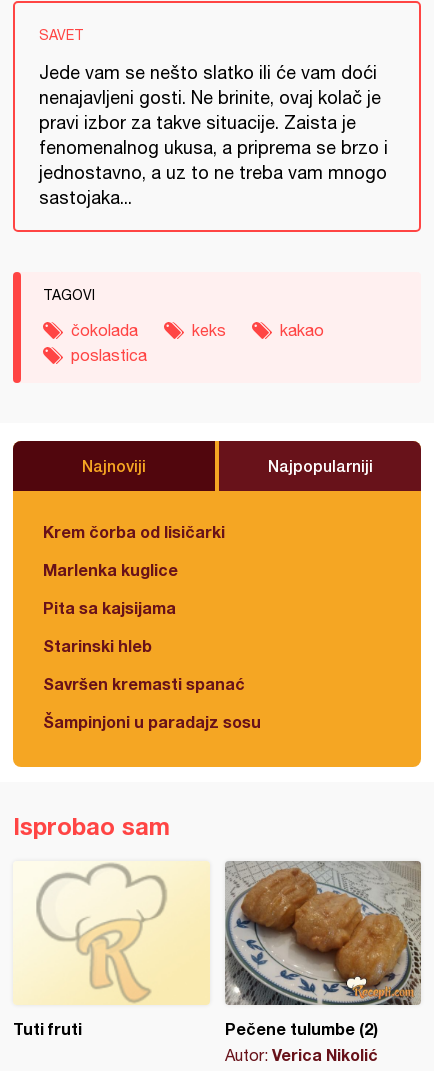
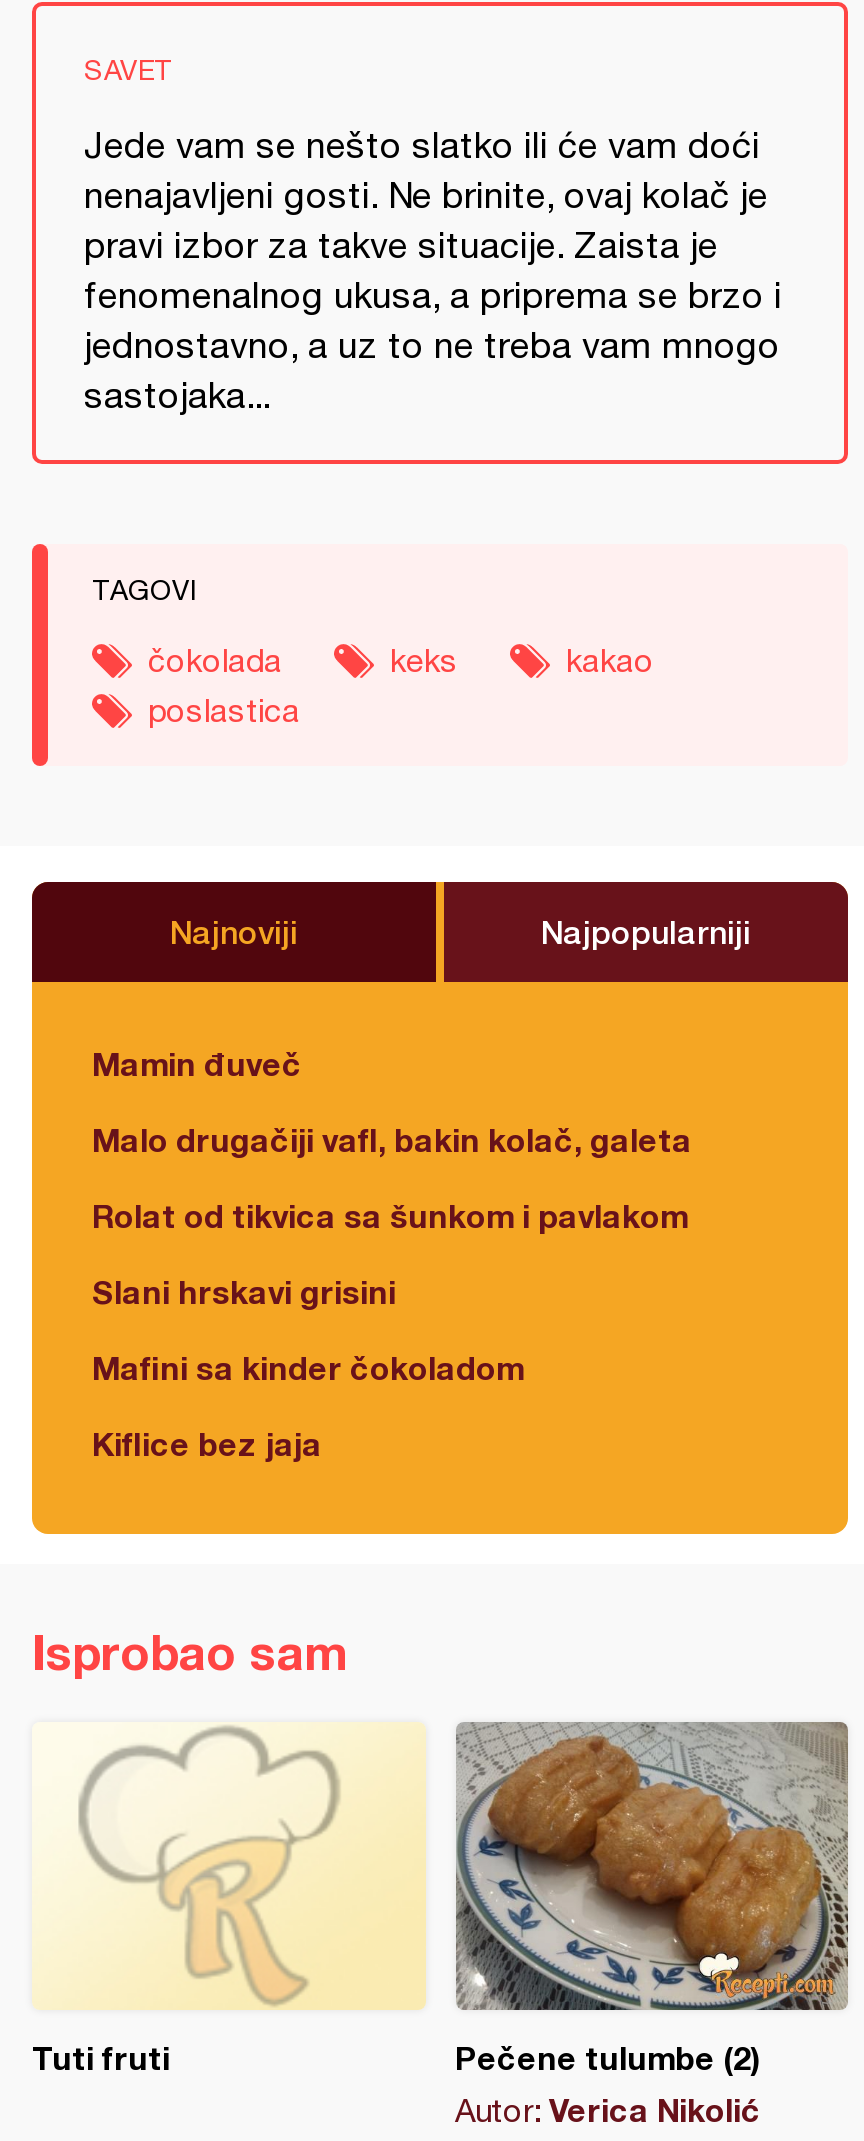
- Krem čorba od lisičarki
+ Mamin đuveč

- Marlenka kuglice
+ Malo drugačiji vafl, bakin kolač, galeta

- Pita sa kajsijama
+ Rolat od tikvica sa šunkom i pavlakom

- Starinski hleb
+ Slani hrskavi grisini

- Savršen kremasti spanać
+ Mafini sa kinder čokoladom

- Šampinjoni u paradajz sosu
+ Kiflice bez jaja
